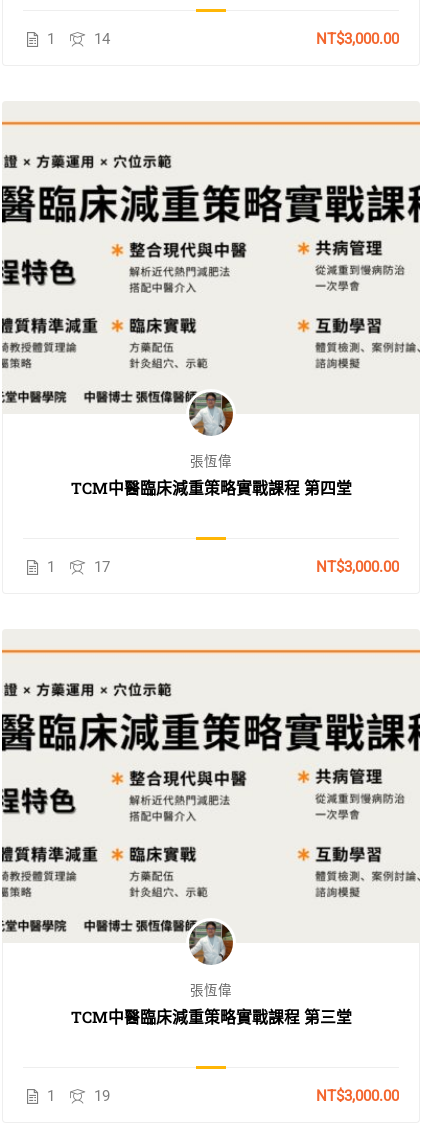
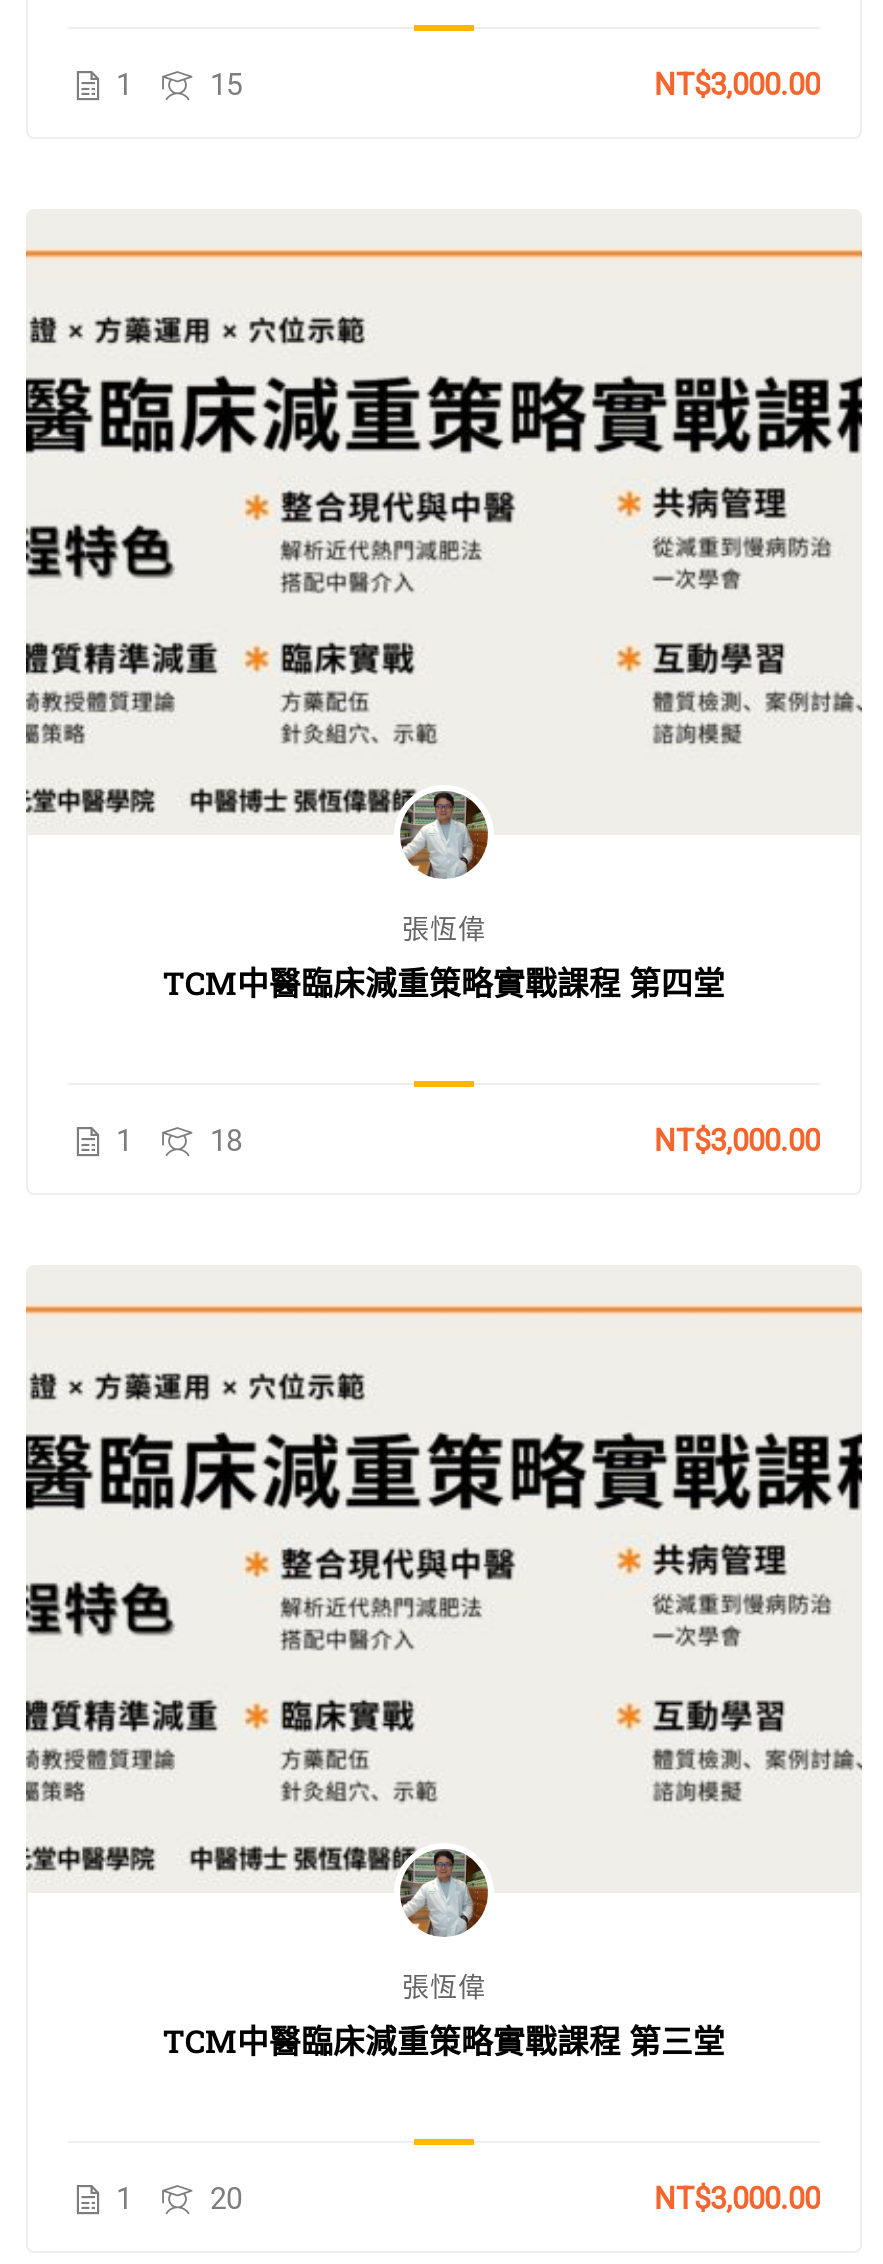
- 1 14
+ 1 15

- 1 17
+ 1 18

- 1 19
+ 1 20
